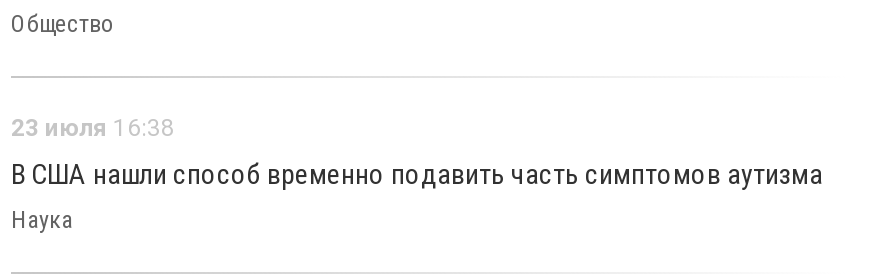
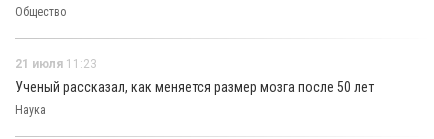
- 23 июля 16:38
+ 21 июля 11:23

- В США нашли способ временно подавить часть симптомов аутизма
+ Ученый рассказал, как меняется размер мозга после 50 лет
